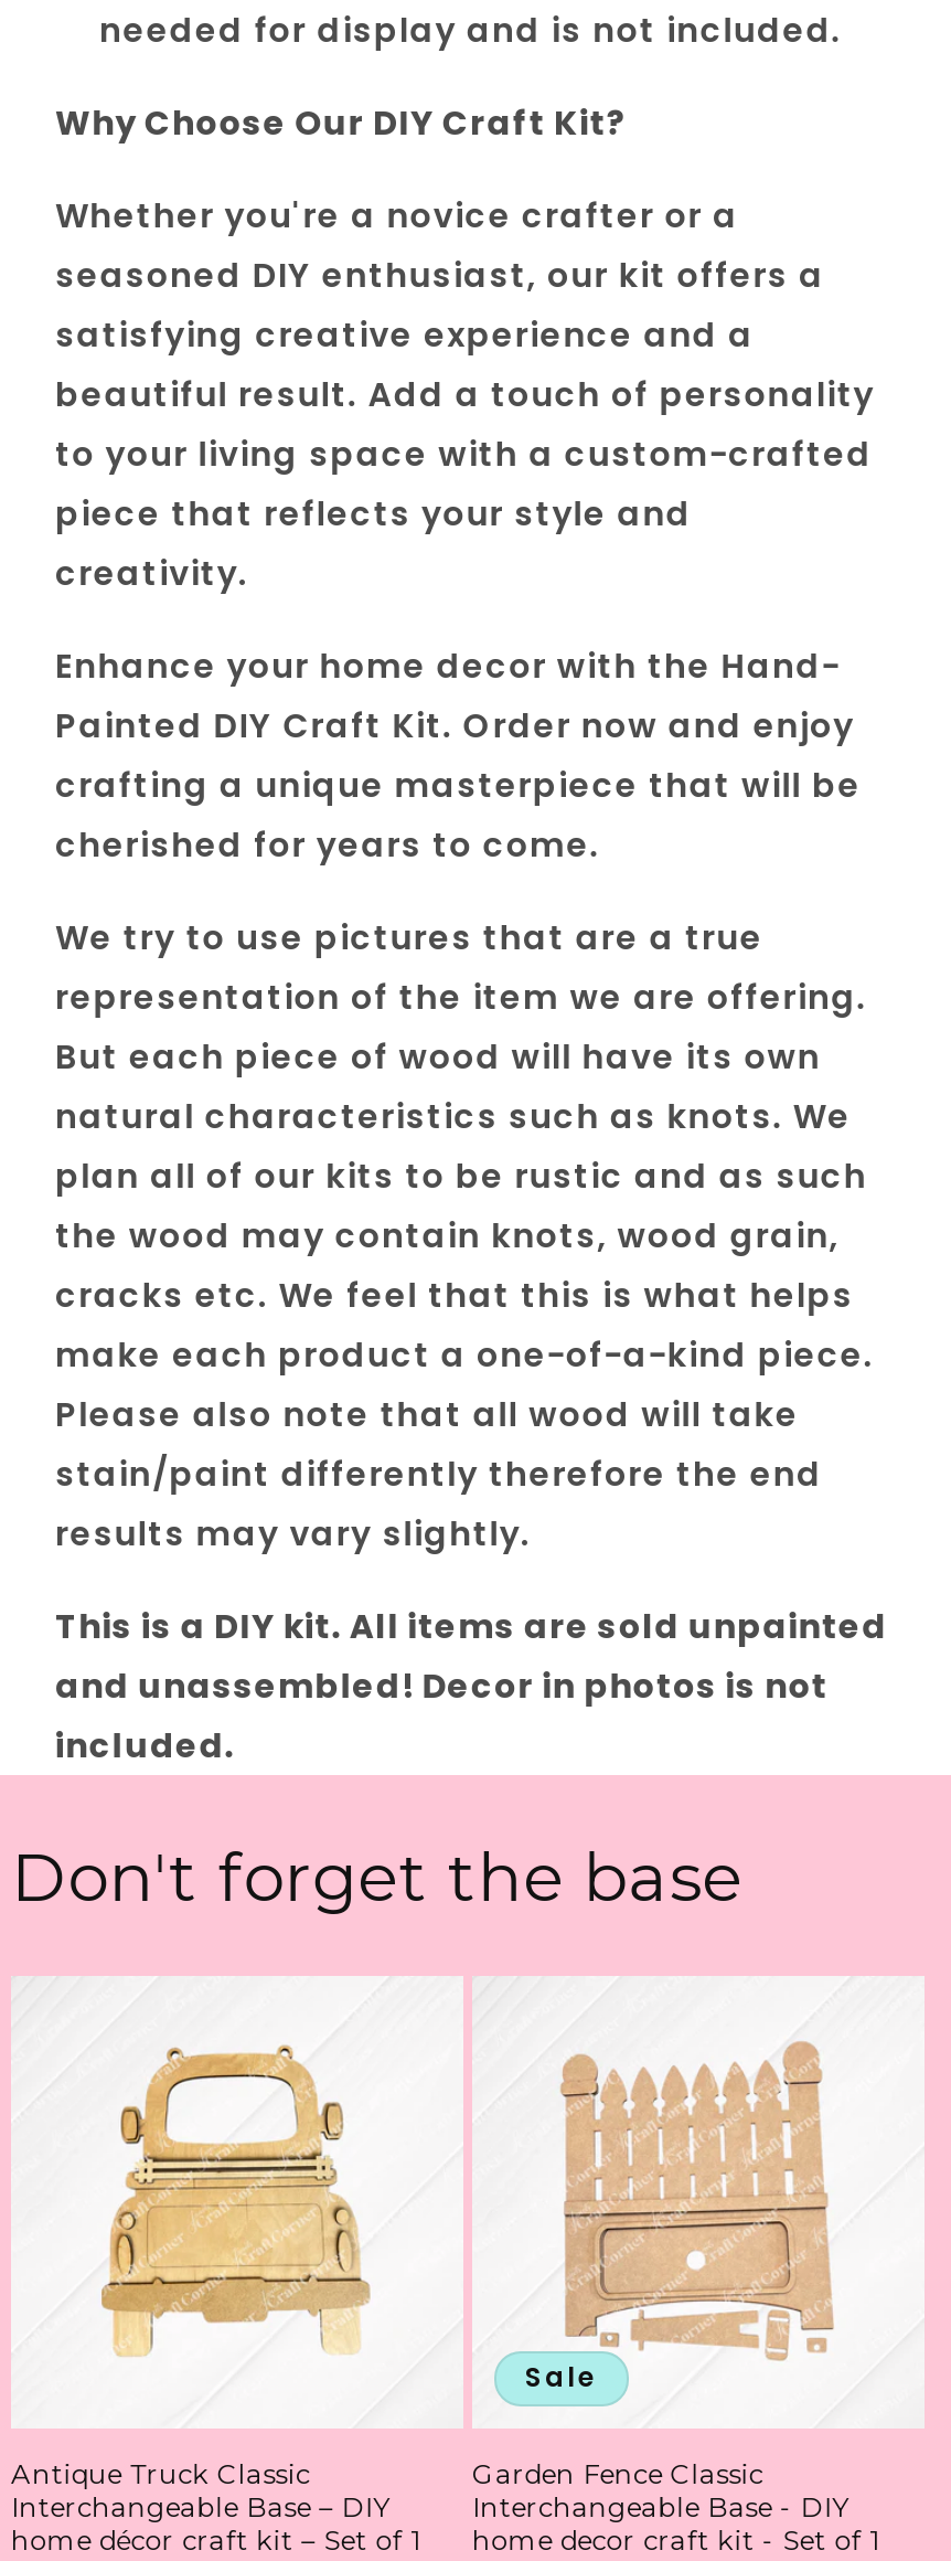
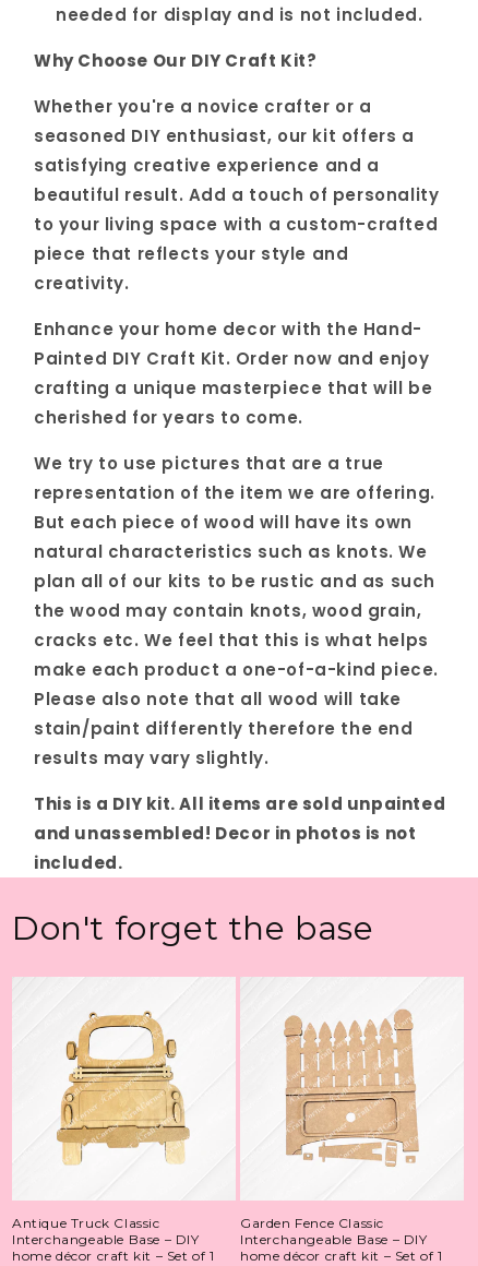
- Sale

- Interchangeable Base - DIY
+ Interchangeable Base – DIY

- home decor craft kit - Set of 1
+ home décor craft kit – Set of 1
